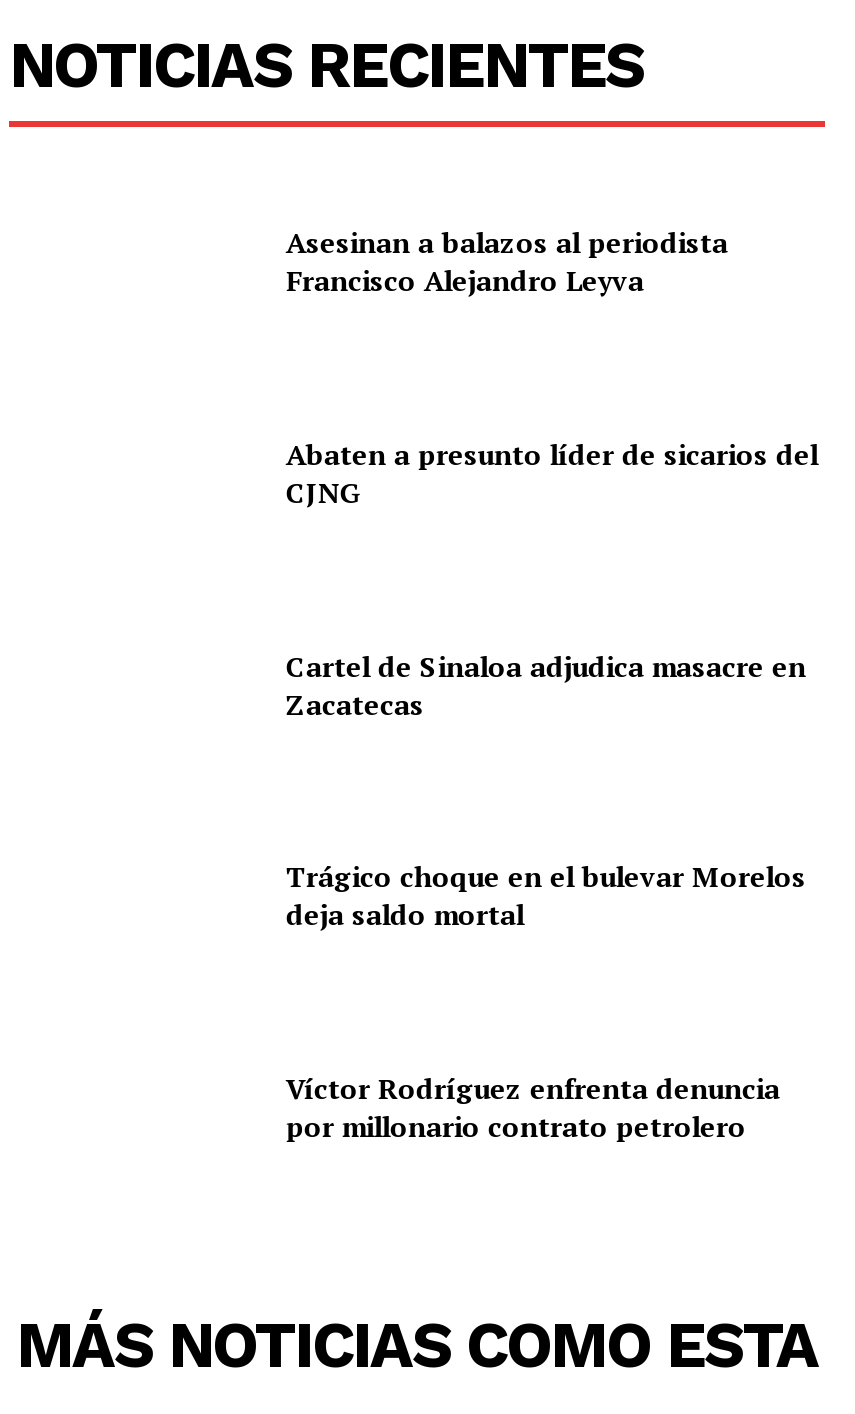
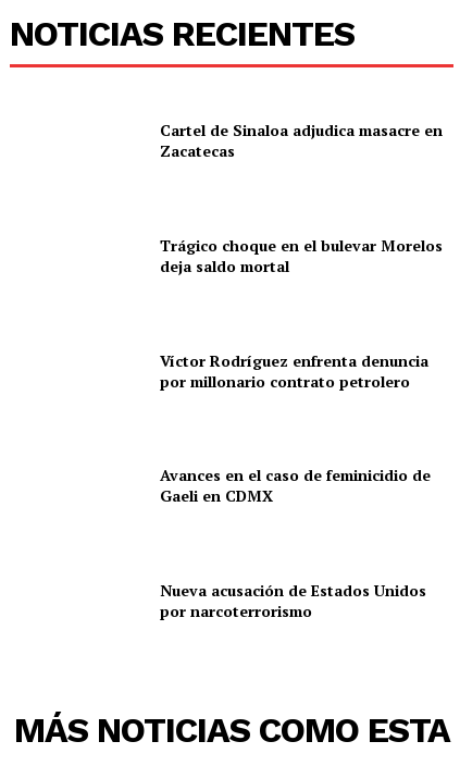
- Asesinan a balazos al periodista
- Francisco Alejandro Leyva

- Abaten a presunto líder de sicarios del
- CJNG

moved up: Cartel de Sinaloa adjudica masacre en | Zacatecas | Trágico choque en el bulevar Morelos | deja saldo mortal | Víctor Rodríguez enfrenta denuncia | por millonario contrato petrolero

+ Avances en el caso de feminicidio de
+ Gaeli en CDMX

+ Nueva acusación de Estados Unidos
+ por narcoterrorismo
